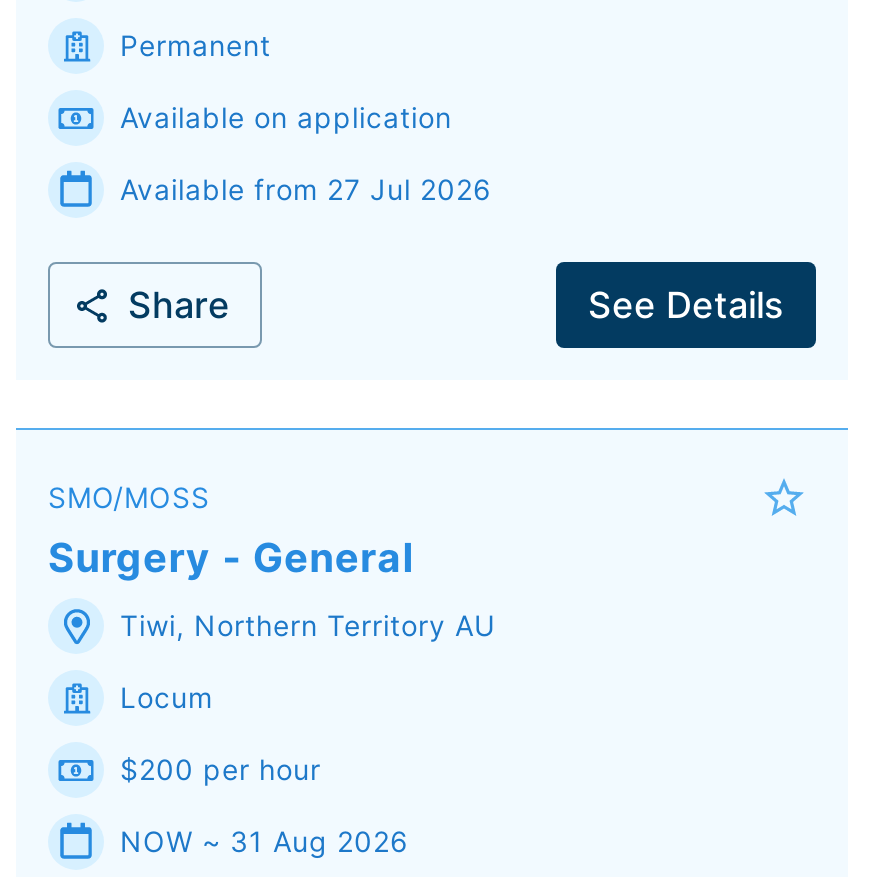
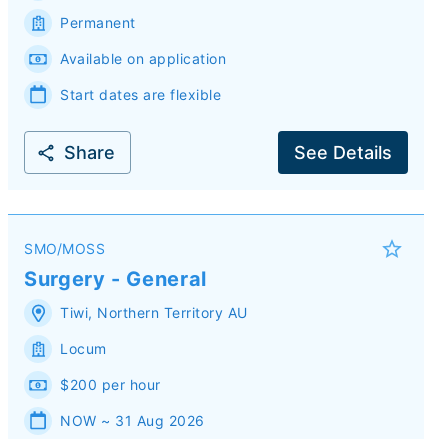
- Available from 27 Jul 2026
+ Start dates are flexible
